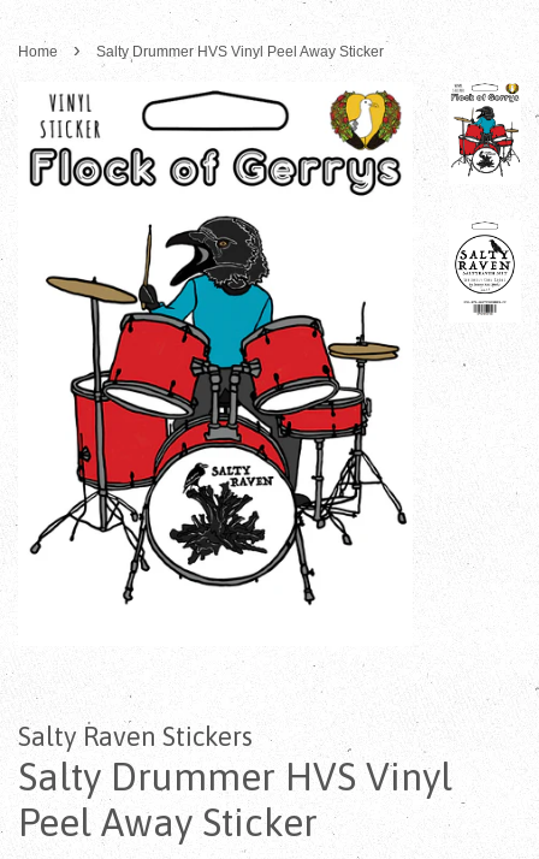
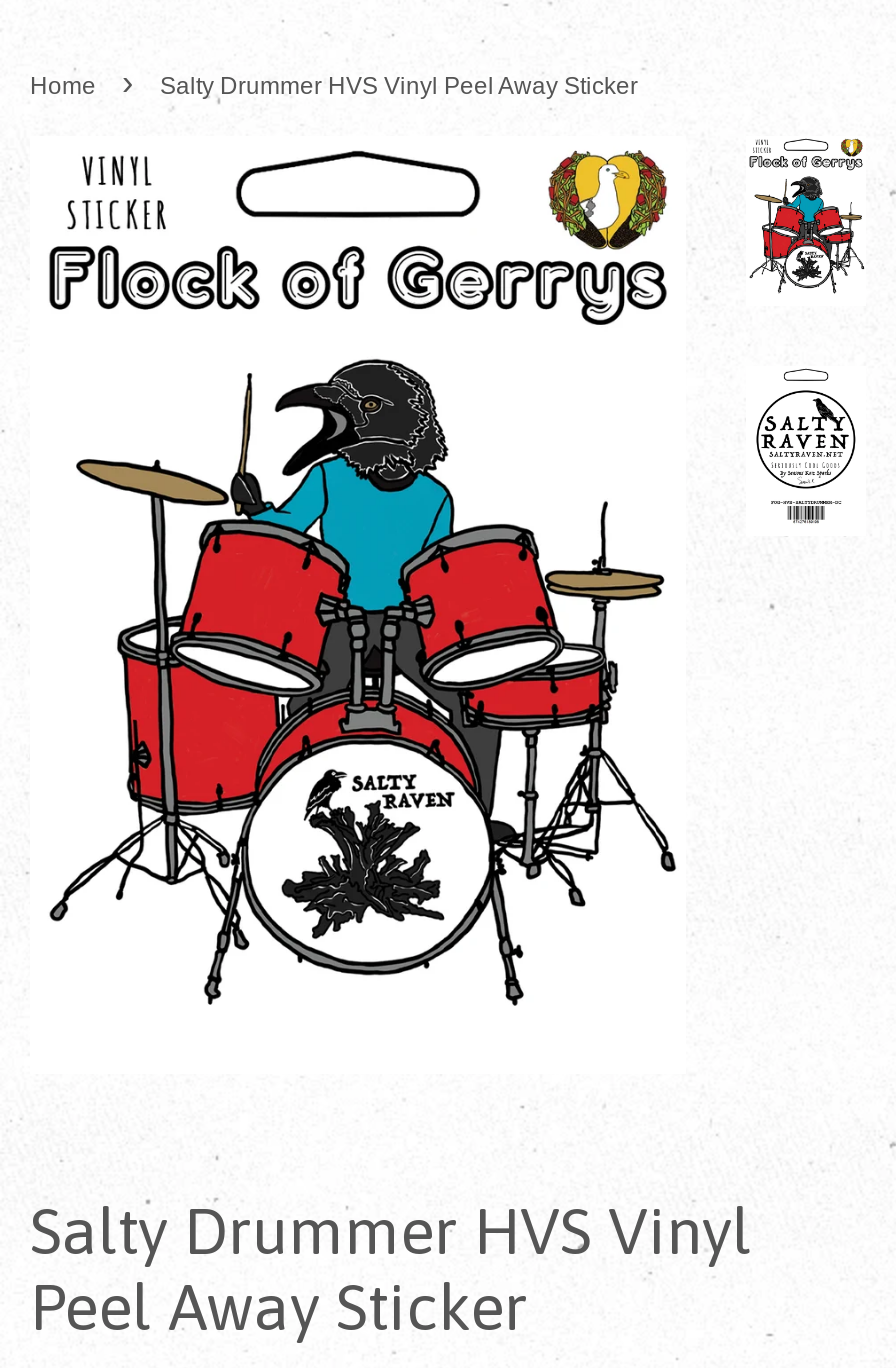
- Salty Raven Stickers
